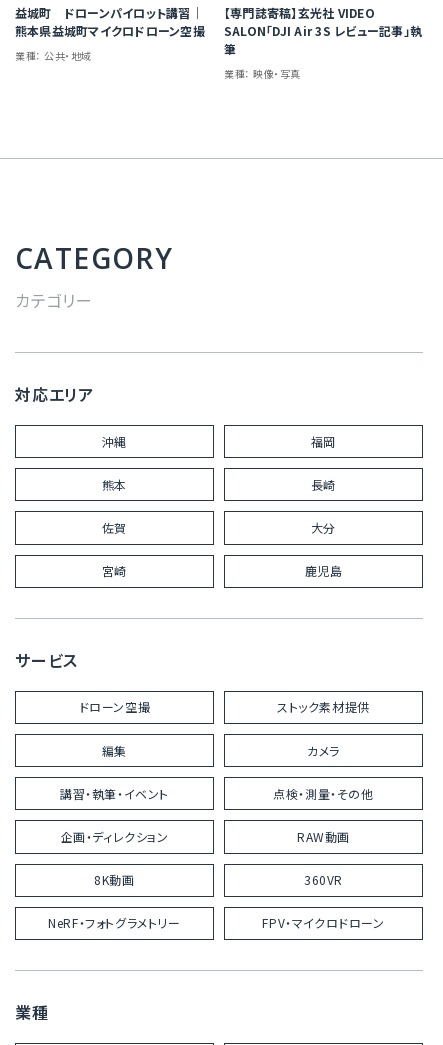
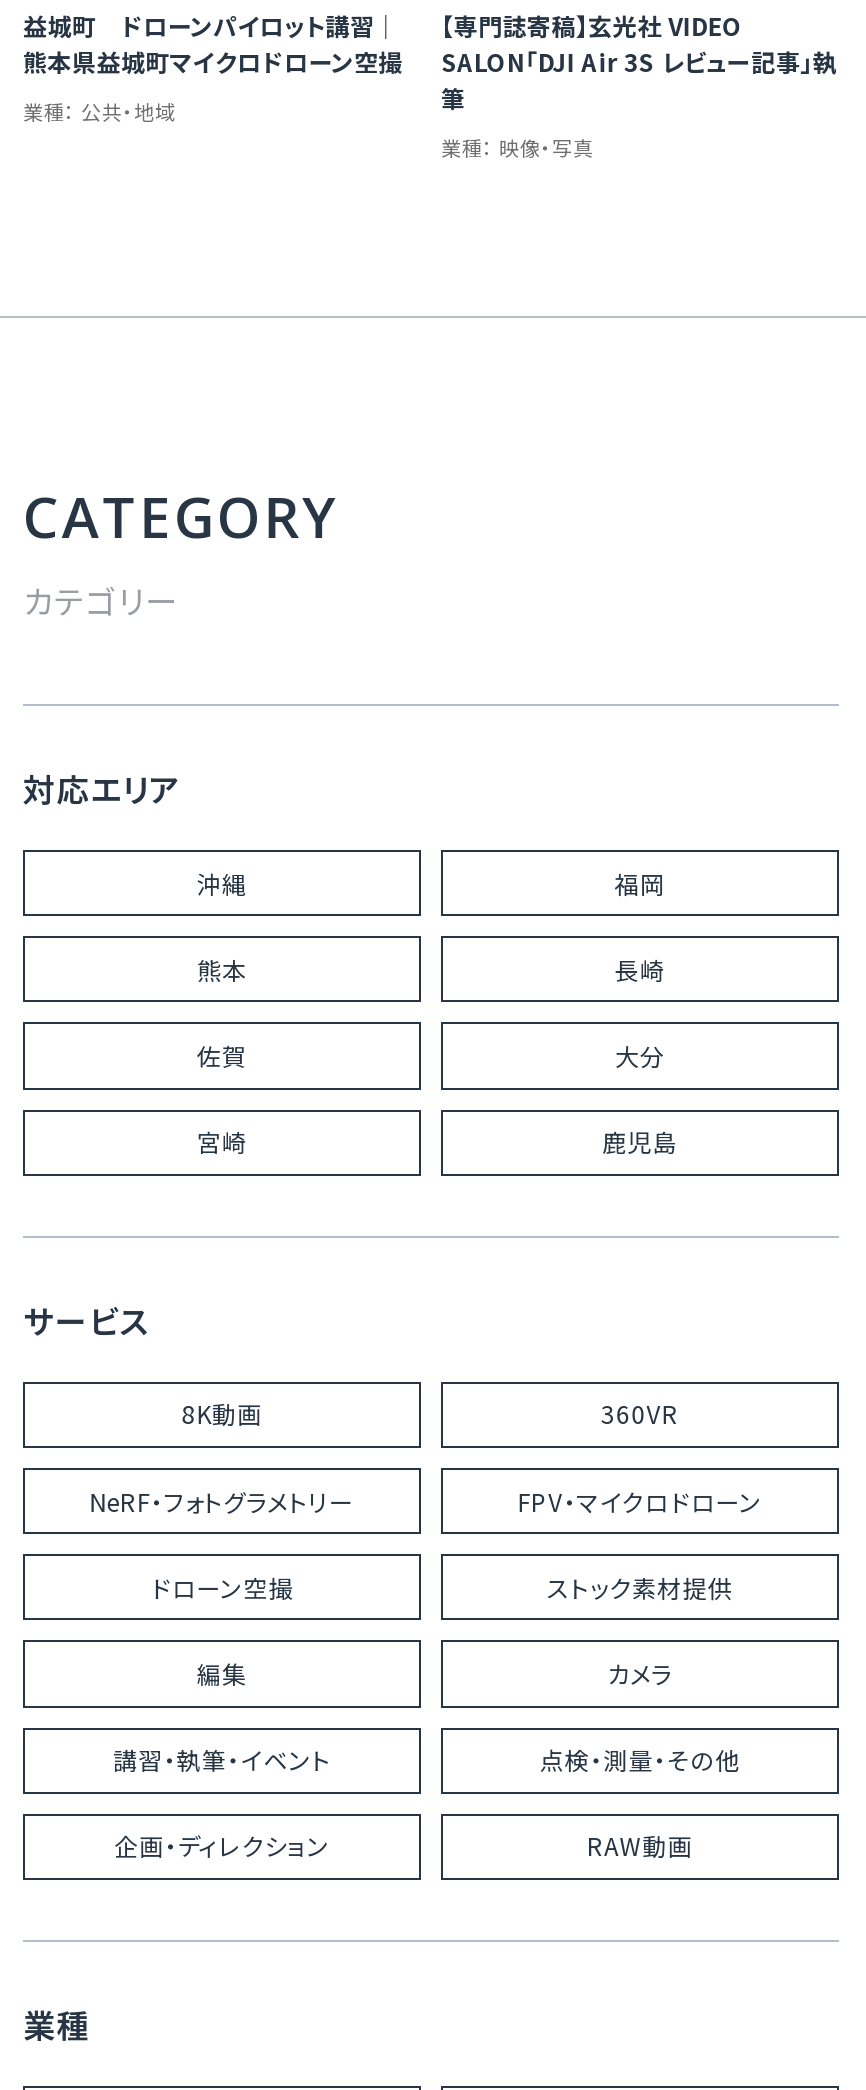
moved down: ドローン空撮 | ストック素材提供 | 編集 | カメラ | 講習・執筆・イベント | 点検・測量・その他 | 企画・ディレクション | RAW動画

moved up: 8K動画 | 360VR | NeRF・フォトグラメトリー | FPV・マイクロドローン
